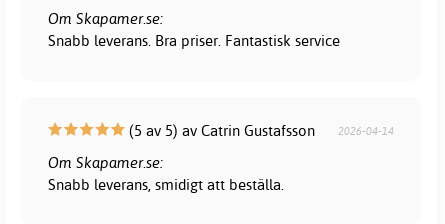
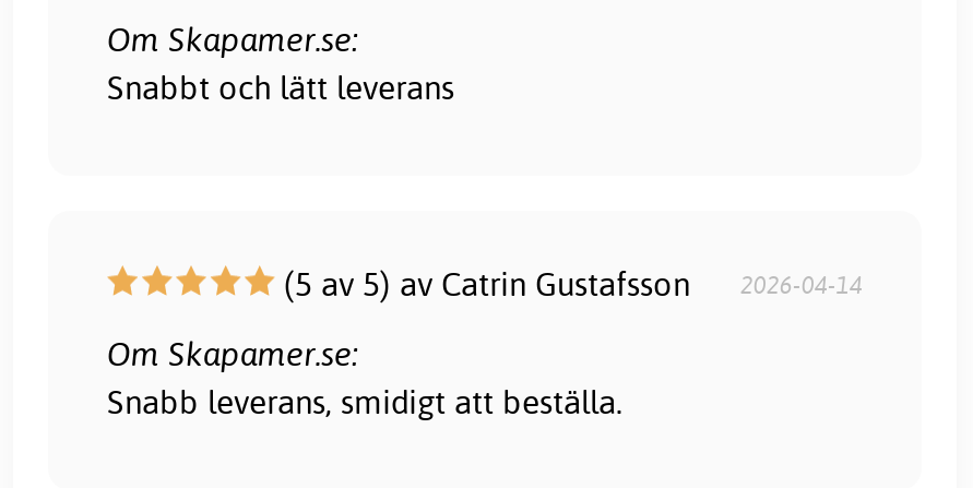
- Snabb leverans. Bra priser. Fantastisk service
+ Snabbt och lätt leverans
